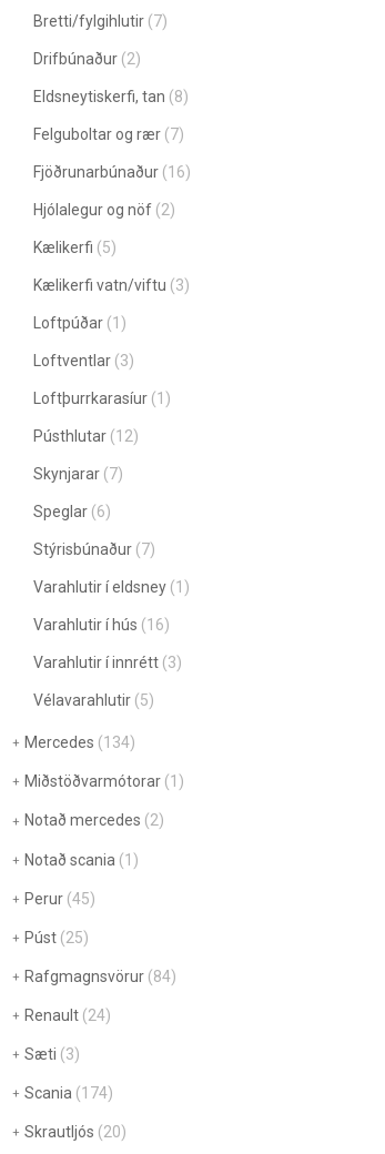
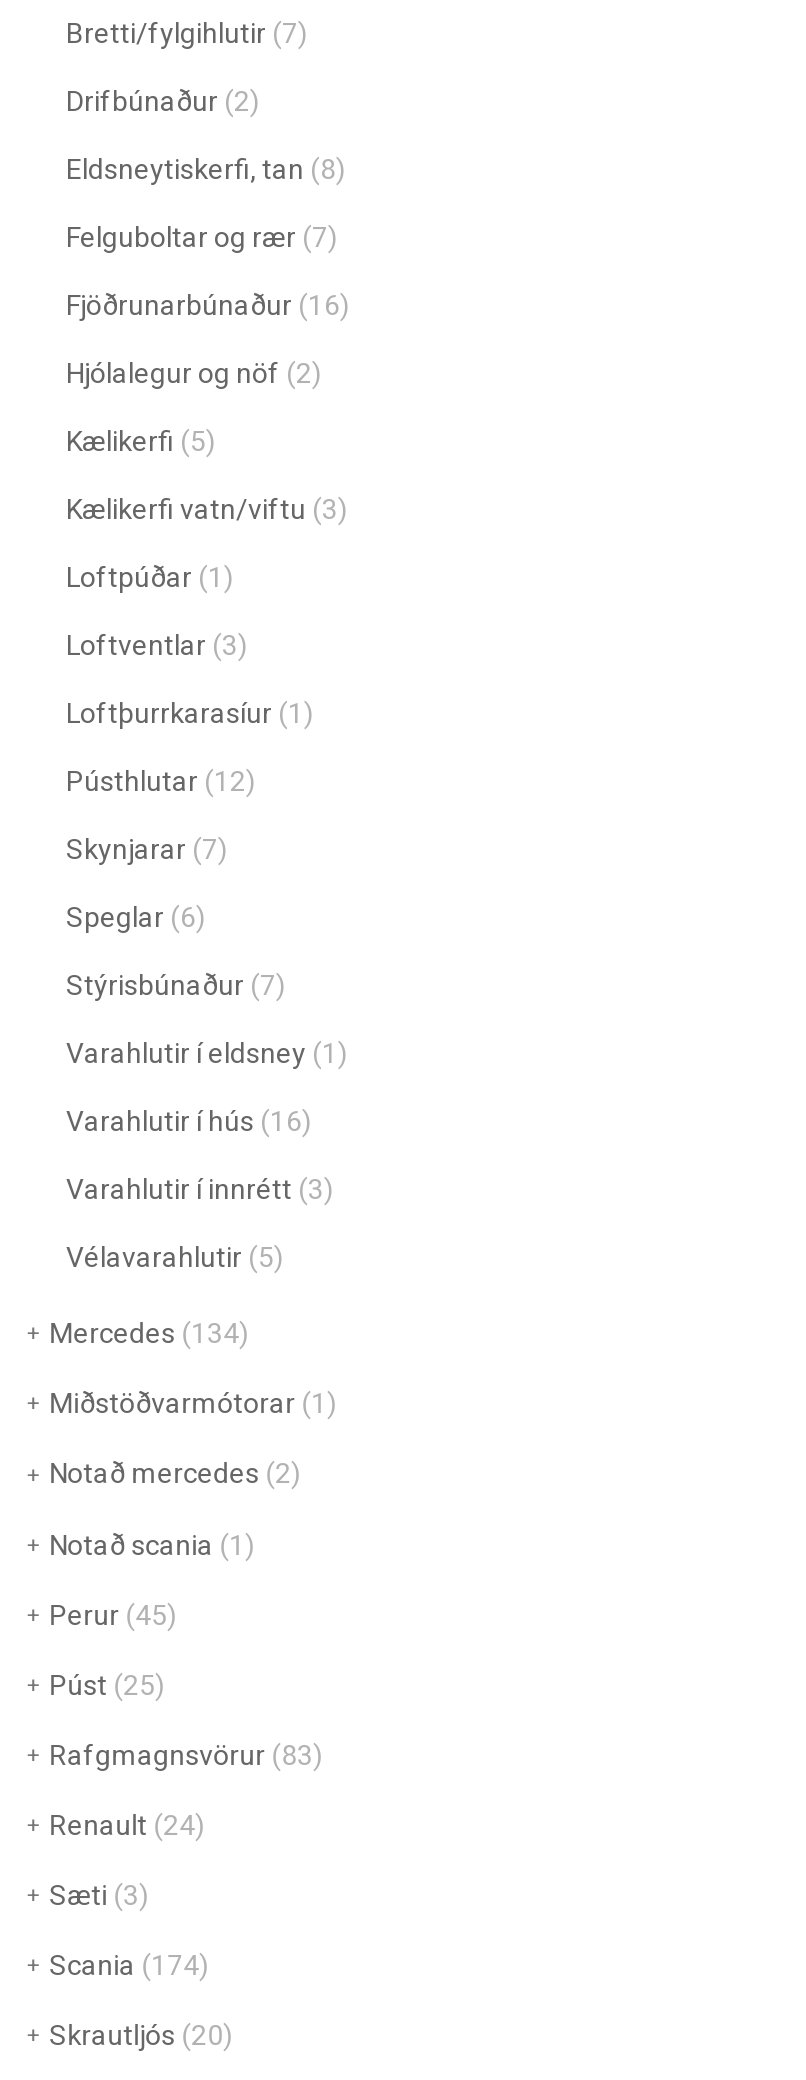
- Rafgmagnsvörur (84)
+ Rafgmagnsvörur (83)
